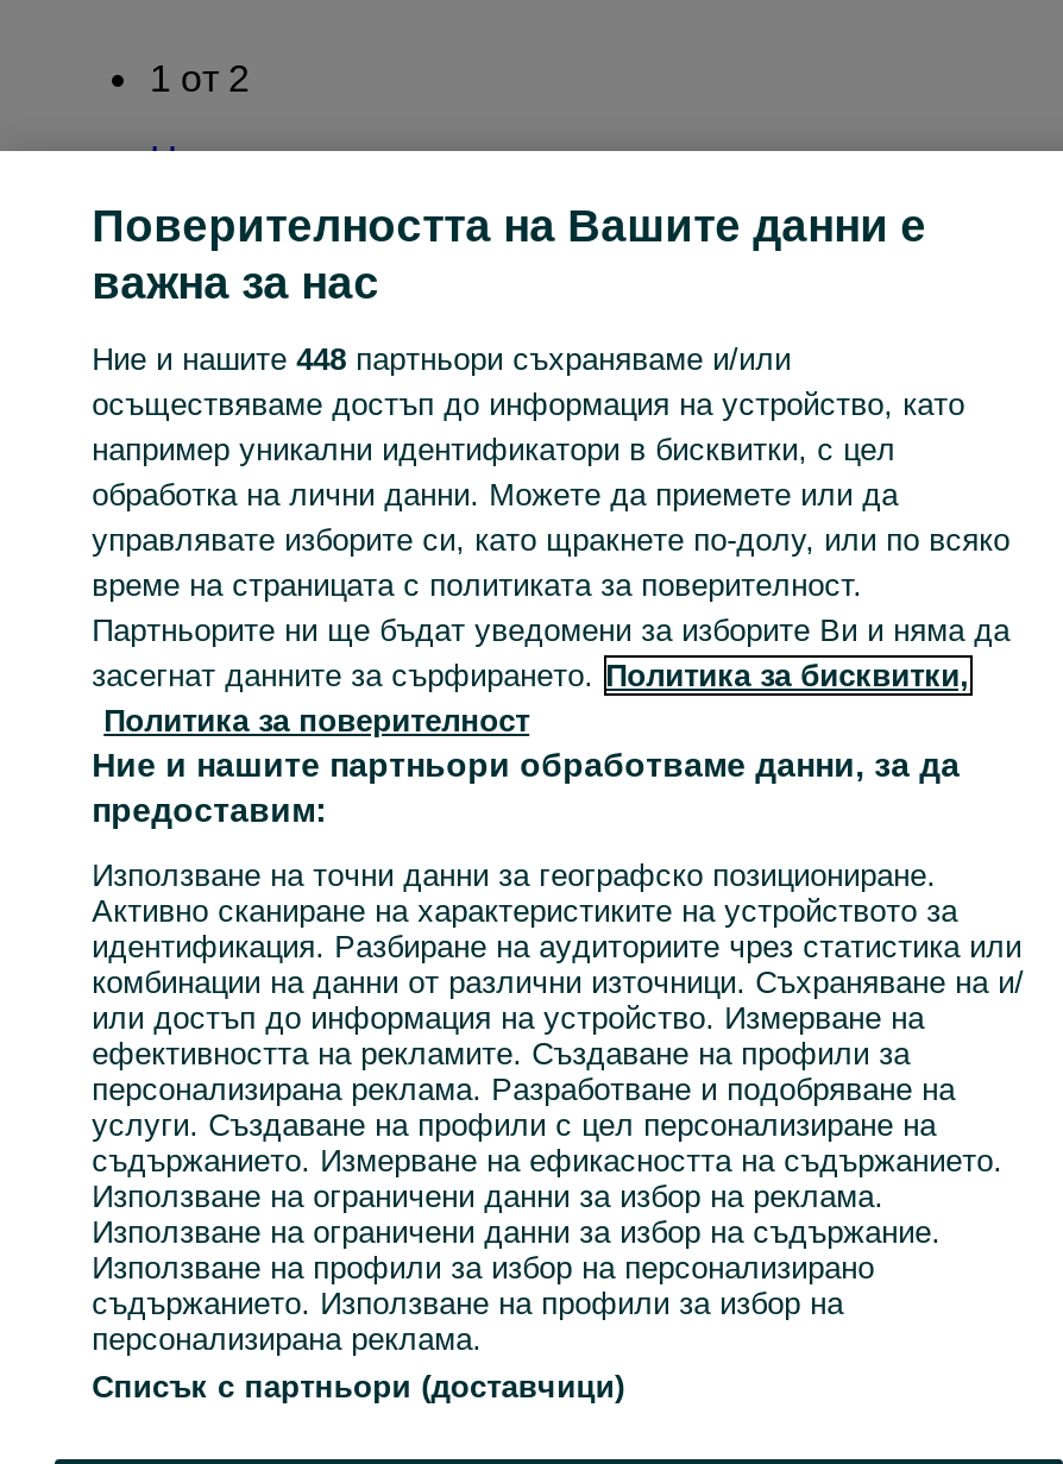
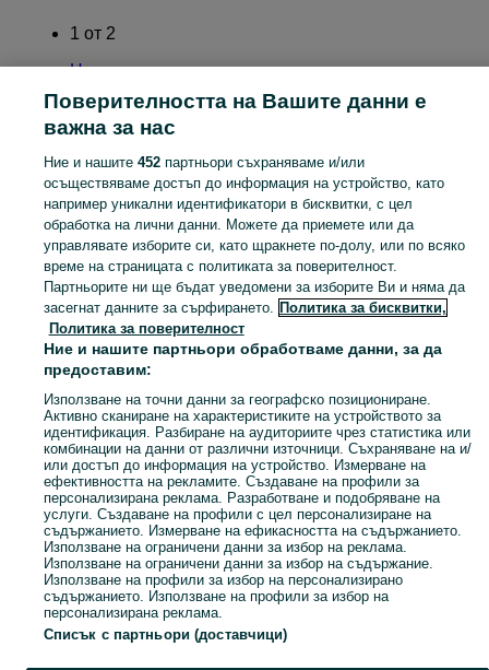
- Ние и нашите 448 партньори съхраняваме и/или
+ Ние и нашите 452 партньори съхраняваме и/или
